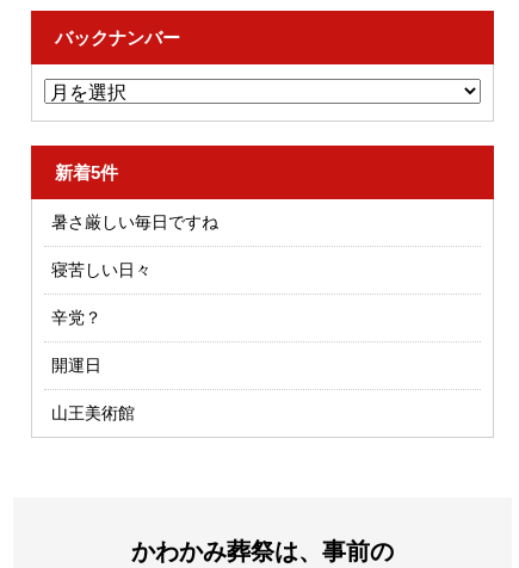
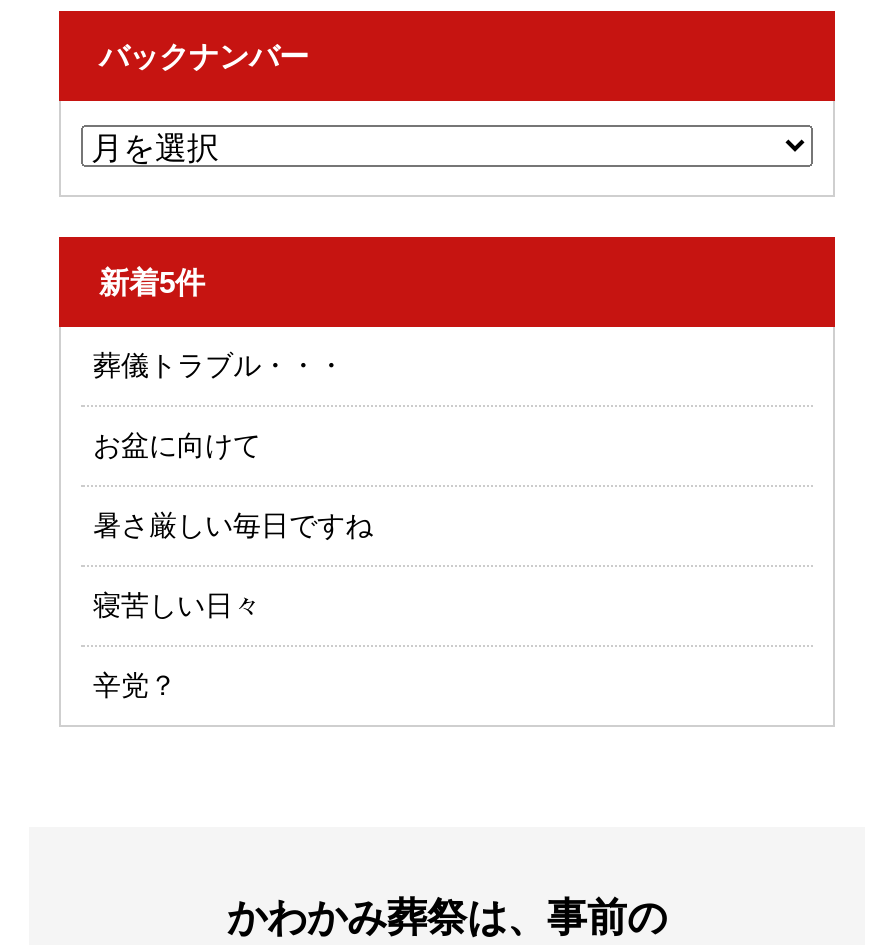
+ 葬儀トラブル・・・
+ お盆に向けて

moved down: 暑さ厳しい毎日ですね | 寝苦しい日々 | 辛党？

- 開運日
- 山王美術館
